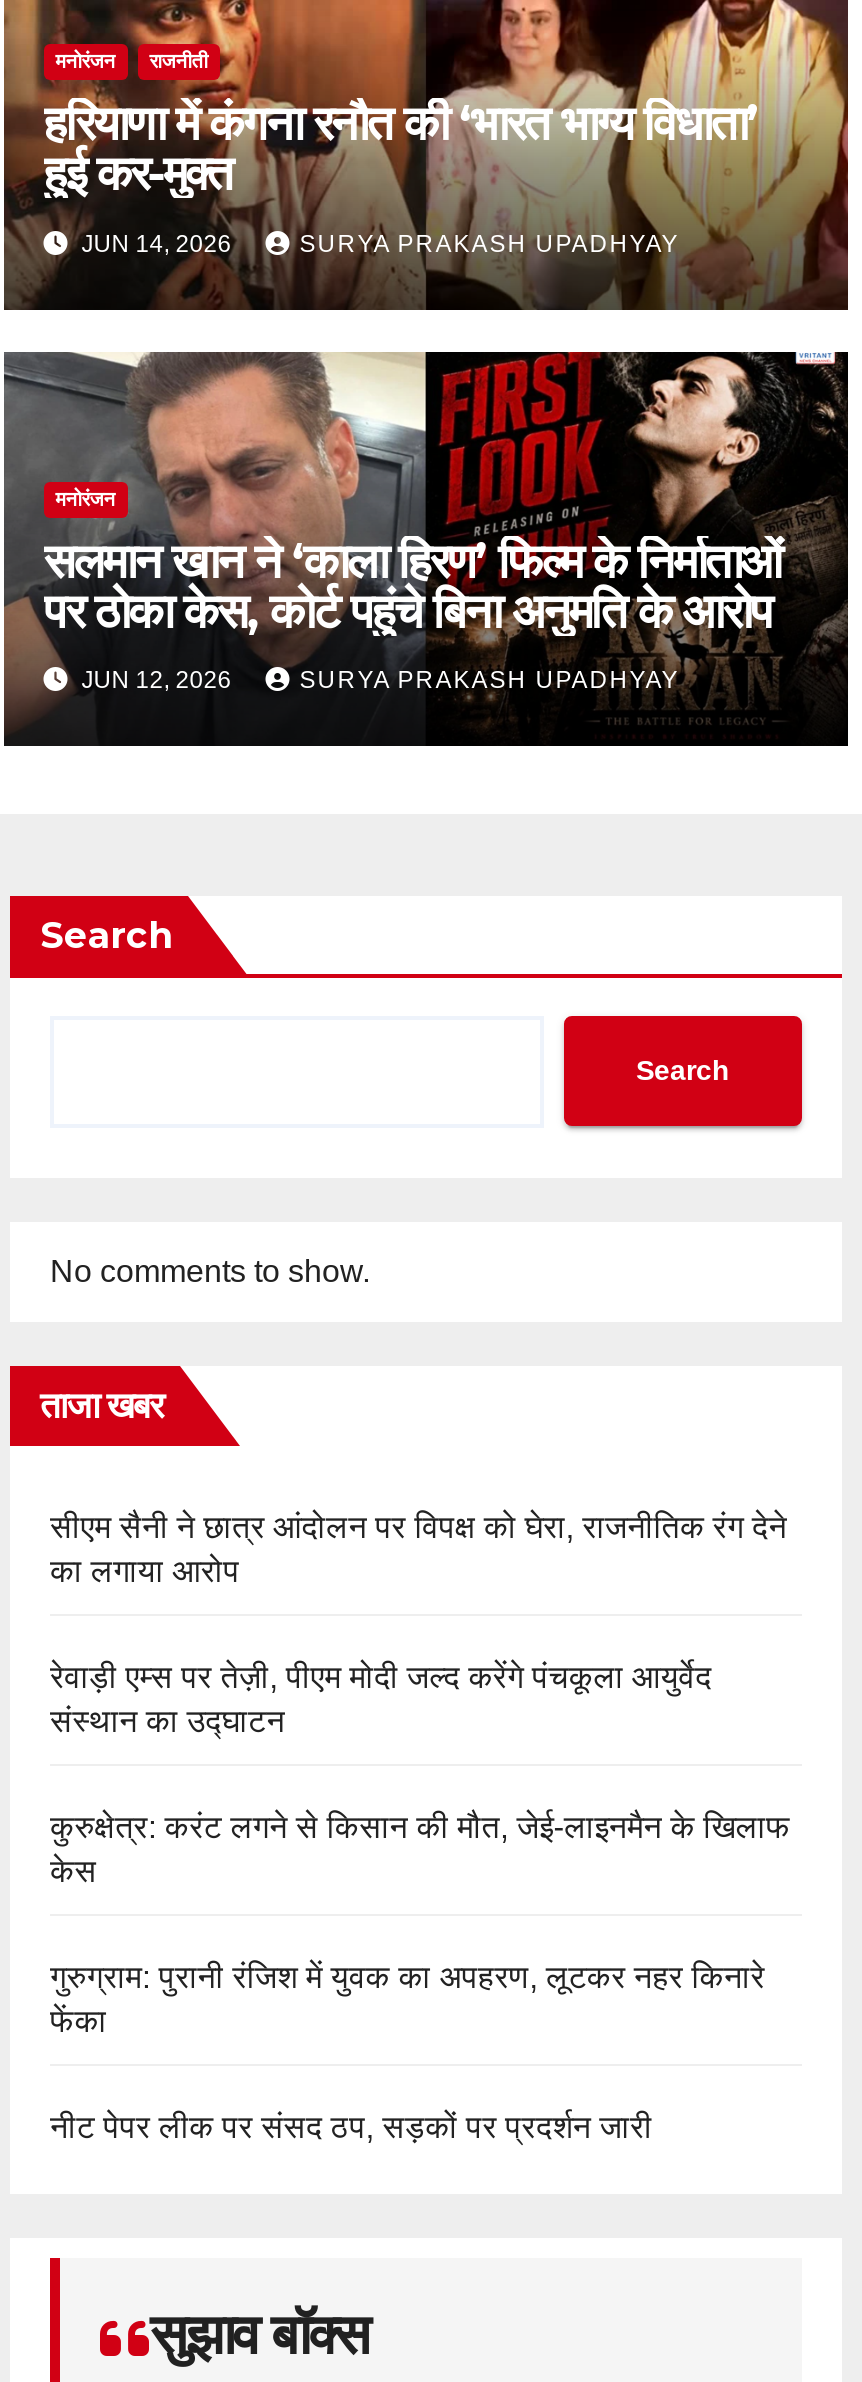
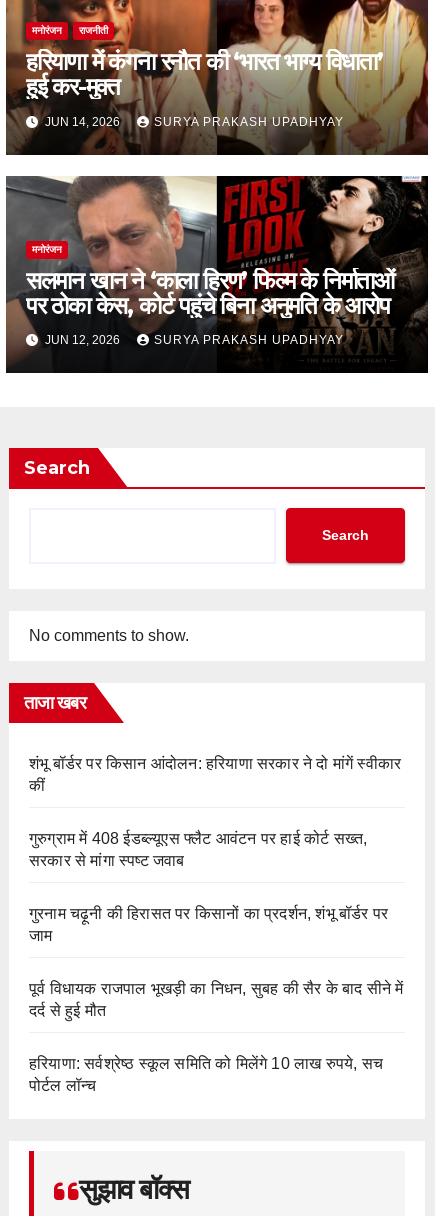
- सीएम सैनी ने छात्र आंदोलन पर विपक्ष को घेरा, राजनीतिक रंग देने
- का लगाया आरोप
+ शंभू बॉर्डर पर किसान आंदोलन: हरियाणा सरकार ने दो मांगें स्वीकार
+ कीं

- रेवाड़ी एम्स पर तेज़ी, पीएम मोदी जल्द करेंगे पंचकूला आयुर्वेद
- संस्थान का उद्घाटन
+ गुरुग्राम में 408 ईडब्ल्यूएस फ्लैट आवंटन पर हाई कोर्ट सख्त,
+ सरकार से मांगा स्पष्ट जवाब

- कुरुक्षेत्र: करंट लगने से किसान की मौत, जेई-लाइनमैन के खिलाफ
- केस
+ गुरनाम चढ़ूनी की हिरासत पर किसानों का प्रदर्शन, शंभू बॉर्डर पर
+ जाम

- गुरुग्राम: पुरानी रंजिश में युवक का अपहरण, लूटकर नहर किनारे
- फेंका
+ पूर्व विधायक राजपाल भूखड़ी का निधन, सुबह की सैर के बाद सीने में
+ दर्द से हुई मौत

- नीट पेपर लीक पर संसद ठप, सड़कों पर प्रदर्शन जारी
+ हरियाणा: सर्वश्रेष्ठ स्कूल समिति को मिलेंगे 10 लाख रुपये, सच
+ पोर्टल लॉन्च
